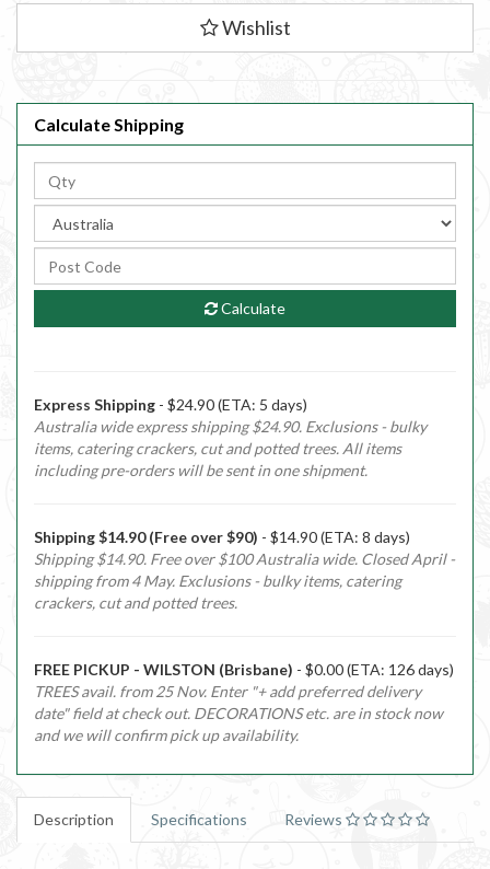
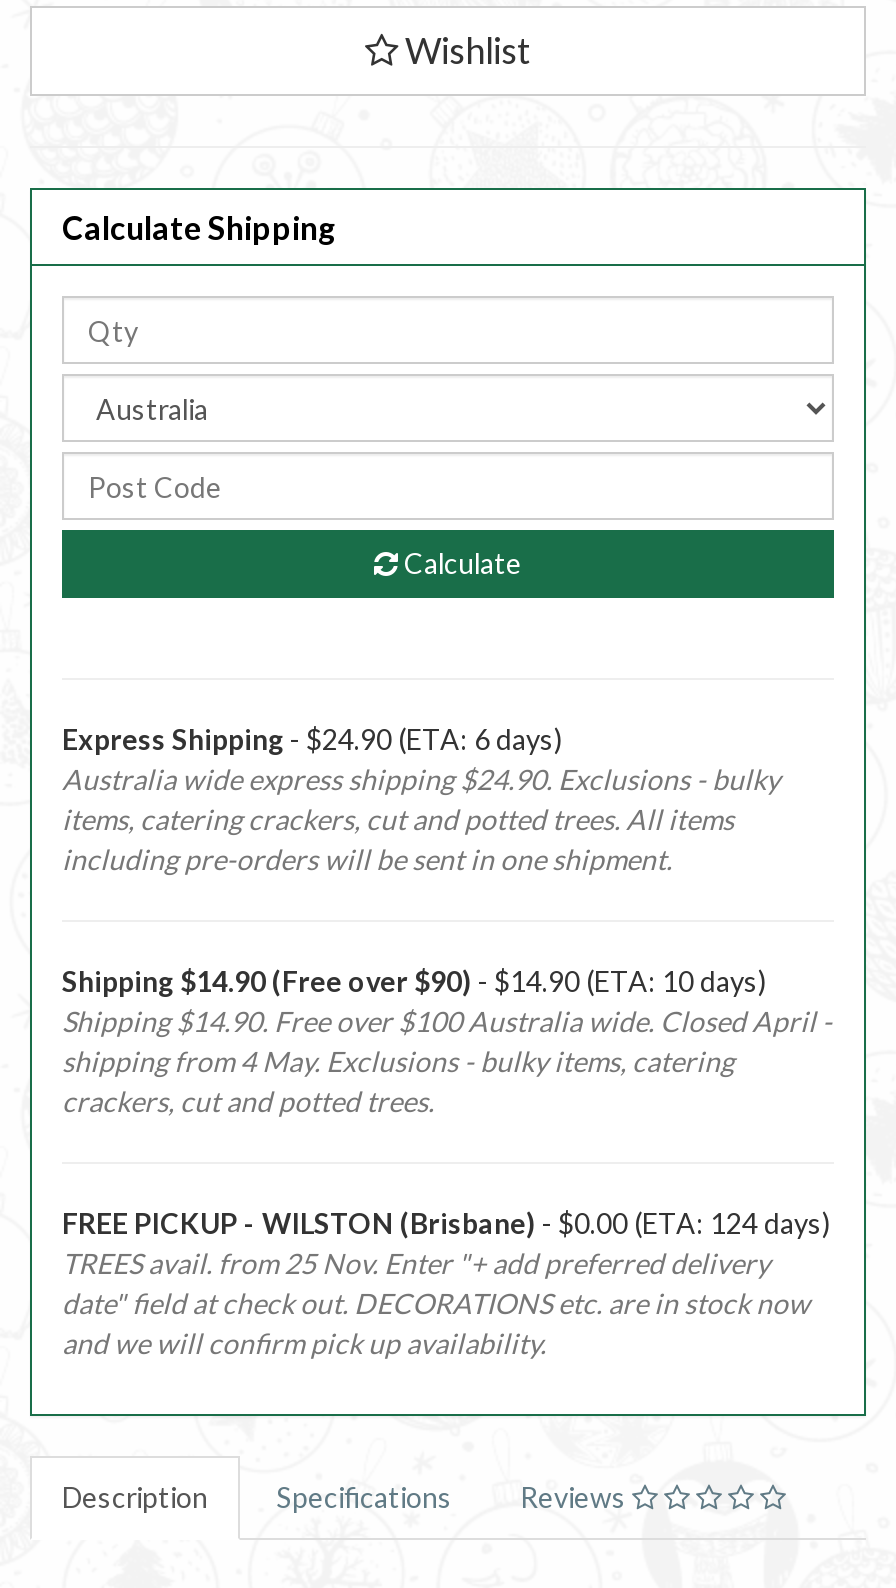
- Express Shipping - $24.90 (ETA: 5 days)
+ Express Shipping - $24.90 (ETA: 6 days)

- Shipping $14.90 (Free over $90) - $14.90 (ETA: 8 days)
+ Shipping $14.90 (Free over $90) - $14.90 (ETA: 10 days)

- FREE PICKUP - WILSTON (Brisbane) - $0.00 (ETA: 126 days)
+ FREE PICKUP - WILSTON (Brisbane) - $0.00 (ETA: 124 days)
